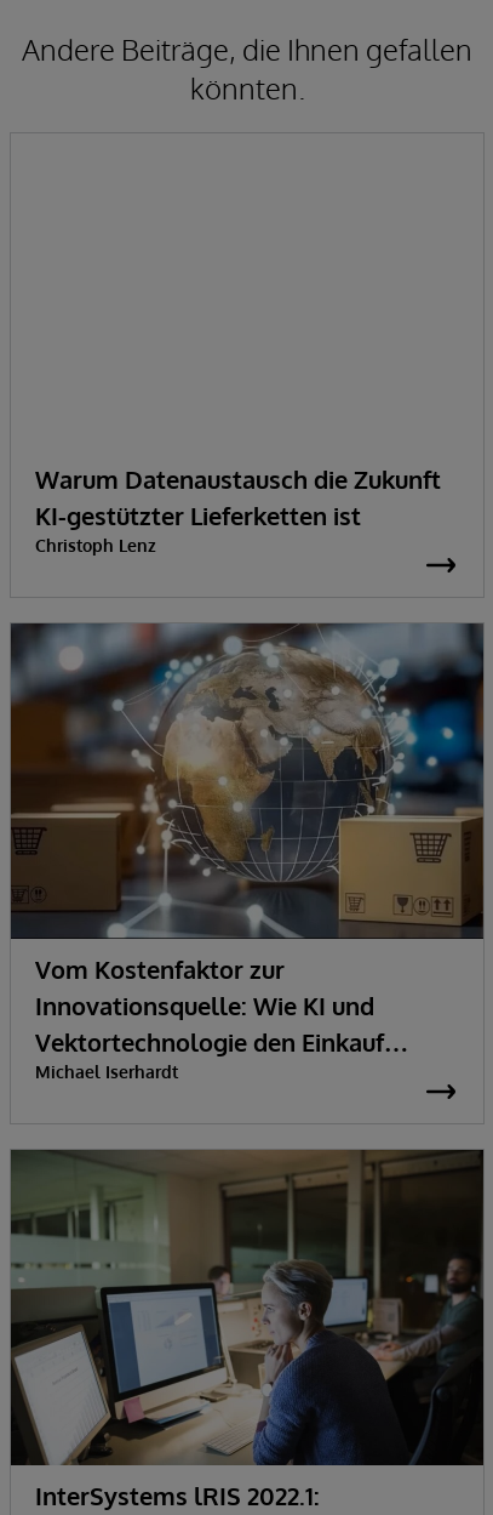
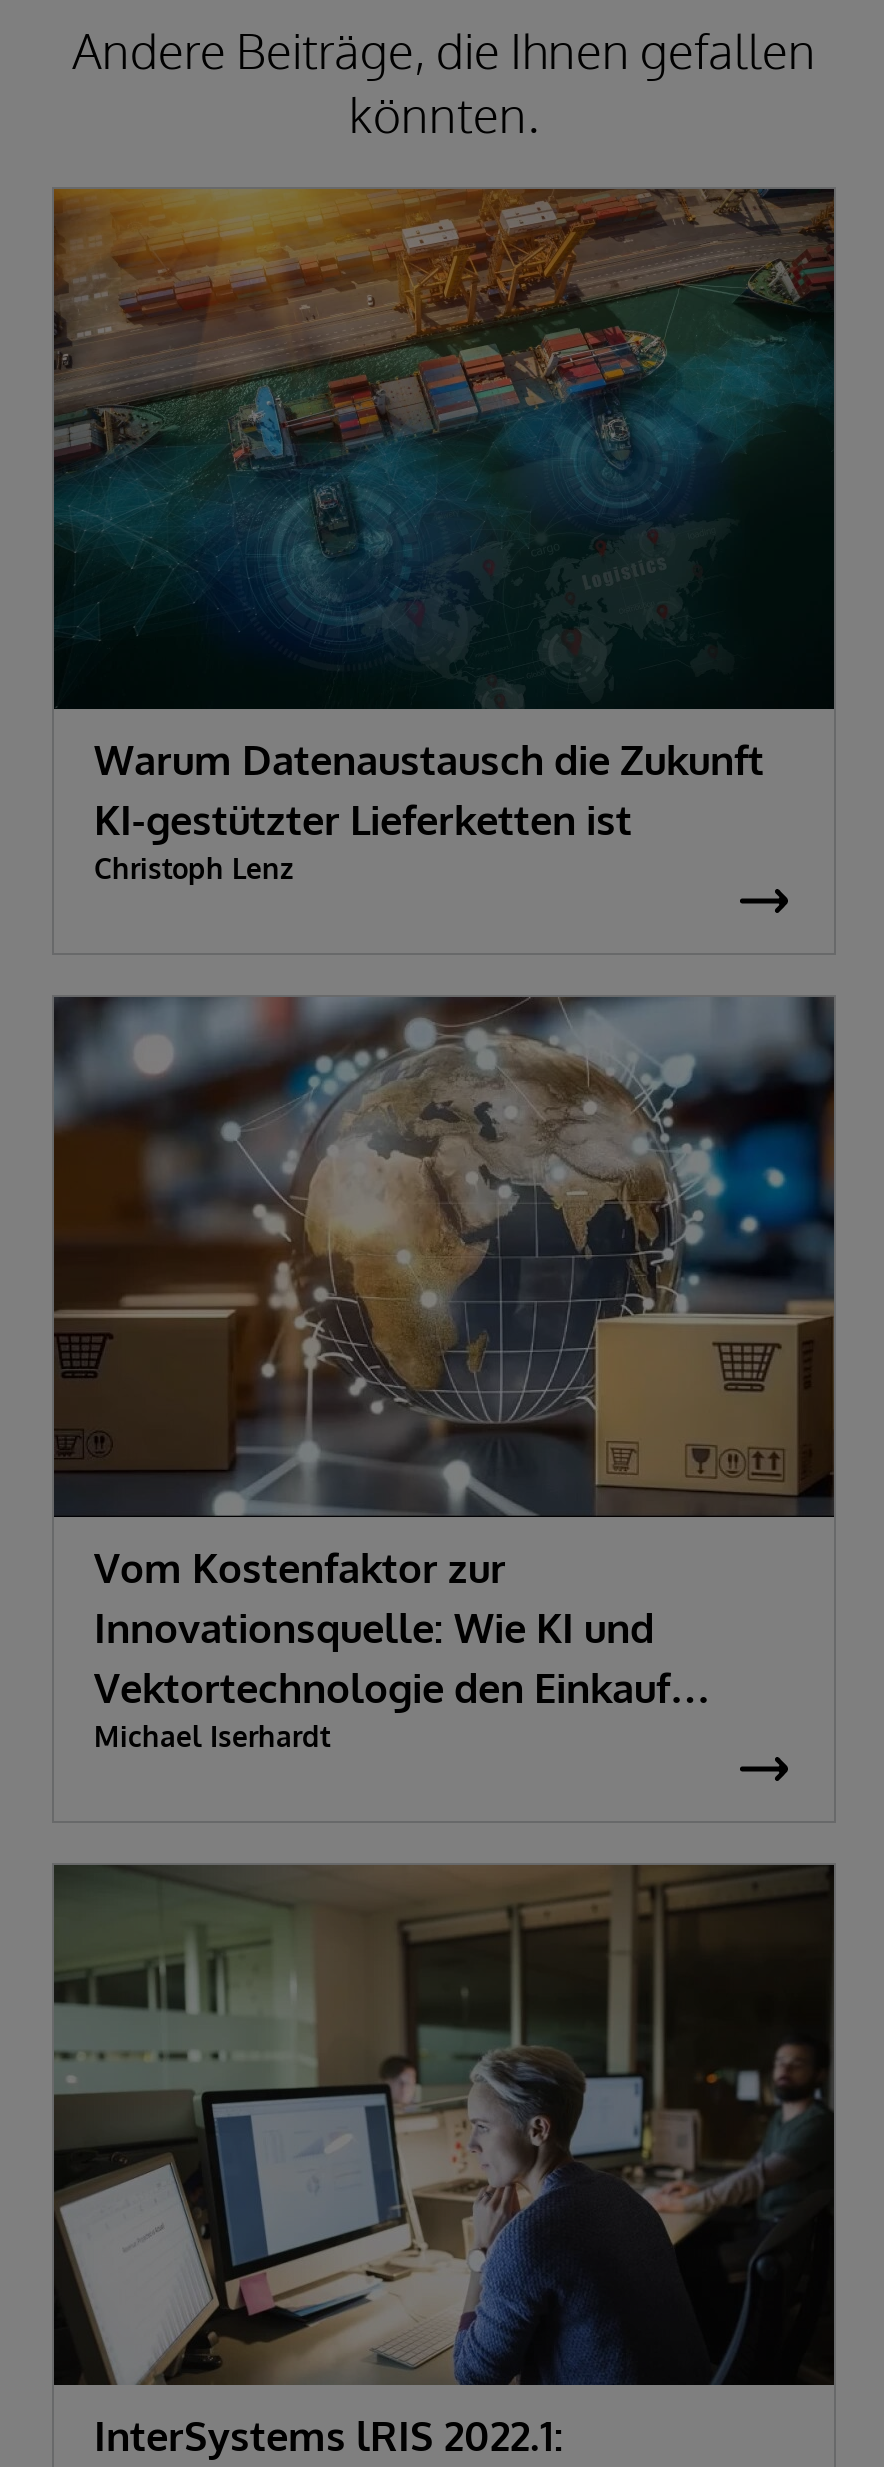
+ [image]
